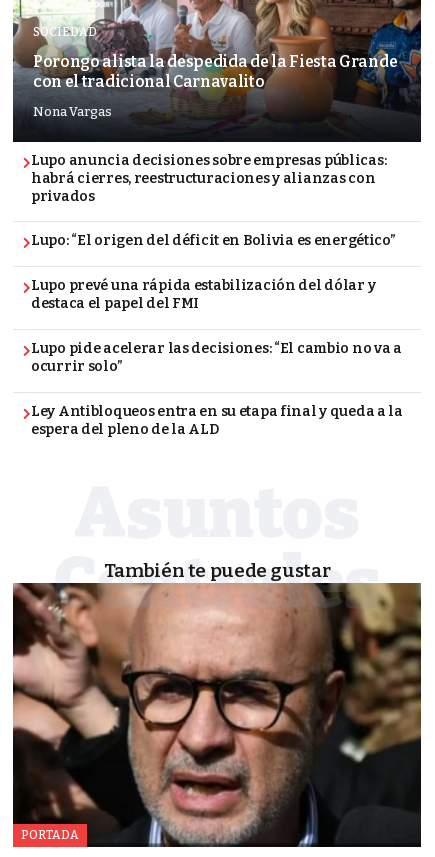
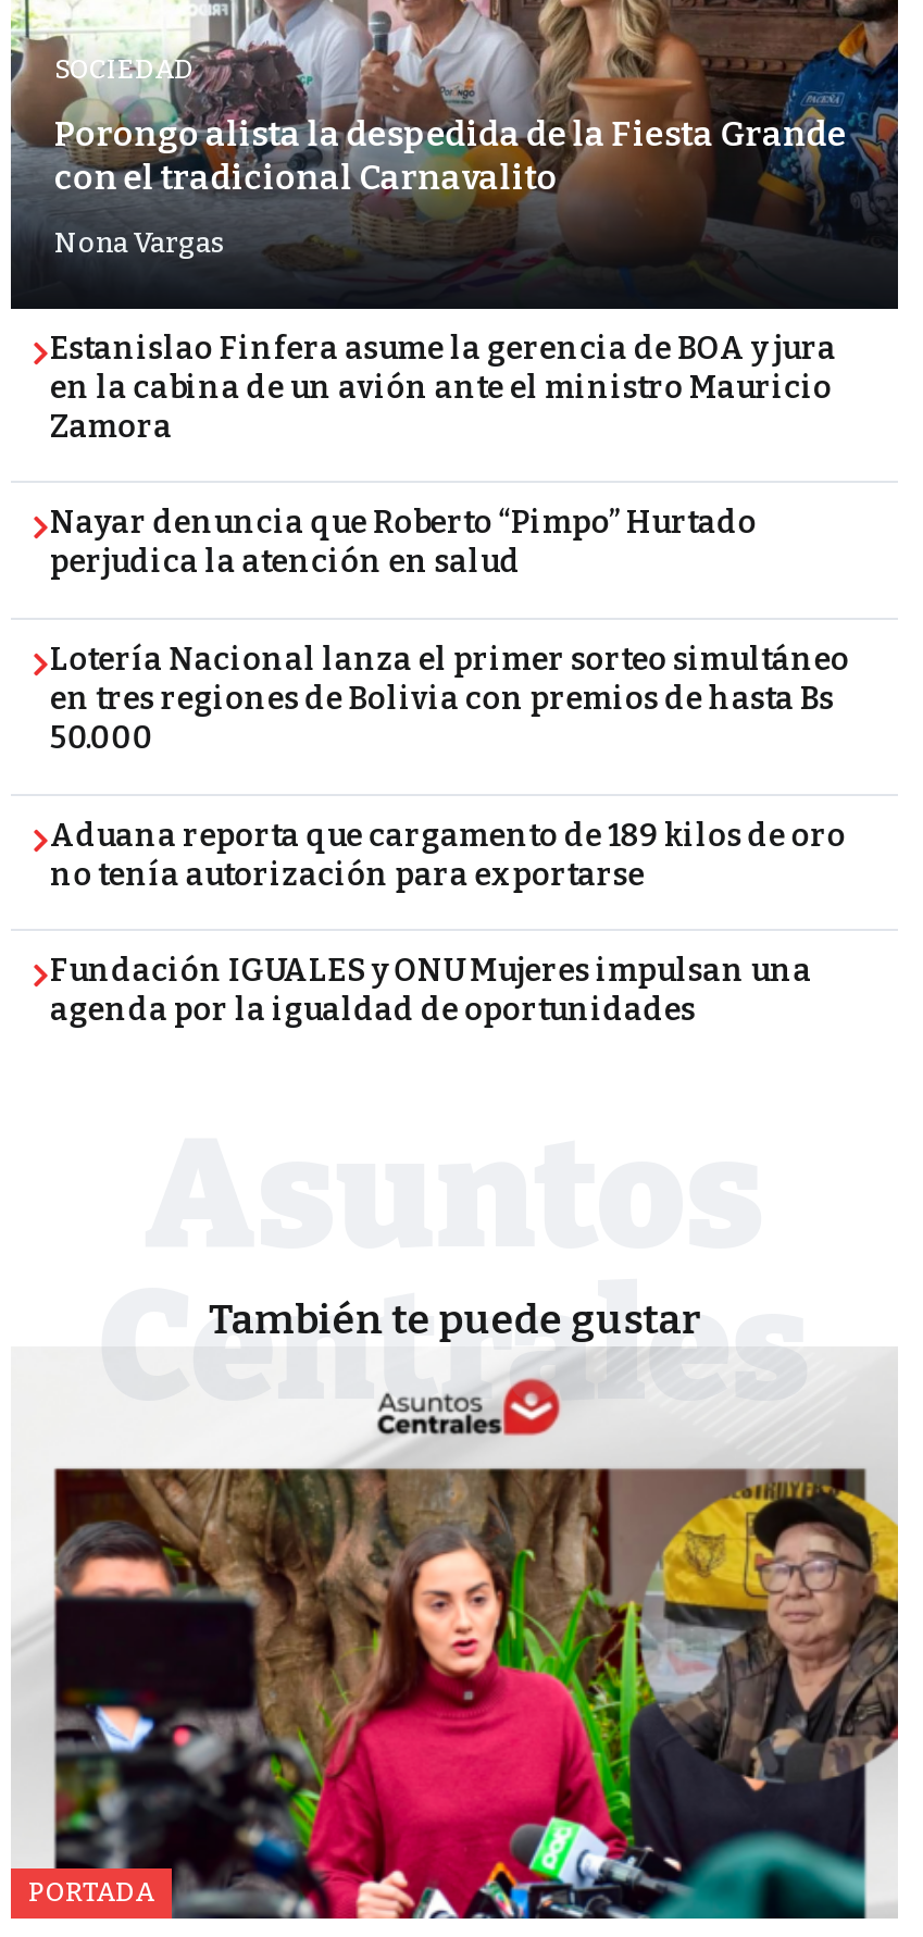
- Lupo anuncia decisiones sobre empresas públicas:
- habrá cierres, reestructuraciones y alianzas con
- privados
+ Estanislao Finfera asume la gerencia de BOA y jura
+ en la cabina de un avión ante el ministro Mauricio
+ Zamora

- Lupo: “El origen del déficit en Bolivia es energético”
+ Nayar denuncia que Roberto “Pimpo” Hurtado
+ perjudica la atención en salud

- Lupo prevé una rápida estabilización del dólar y
- destaca el papel del FMI
+ Lotería Nacional lanza el primer sorteo simultáneo
+ en tres regiones de Bolivia con premios de hasta Bs
+ 50.000

- Lupo pide acelerar las decisiones: “El cambio no va a
- ocurrir solo”
+ Aduana reporta que cargamento de 189 kilos de oro
+ no tenía autorización para exportarse

- Ley Antibloqueos entra en su etapa final y queda a la
- espera del pleno de la ALD
+ Fundación IGUALES y ONU Mujeres impulsan una
+ agenda por la igualdad de oportunidades

- [image]
+ [image]
